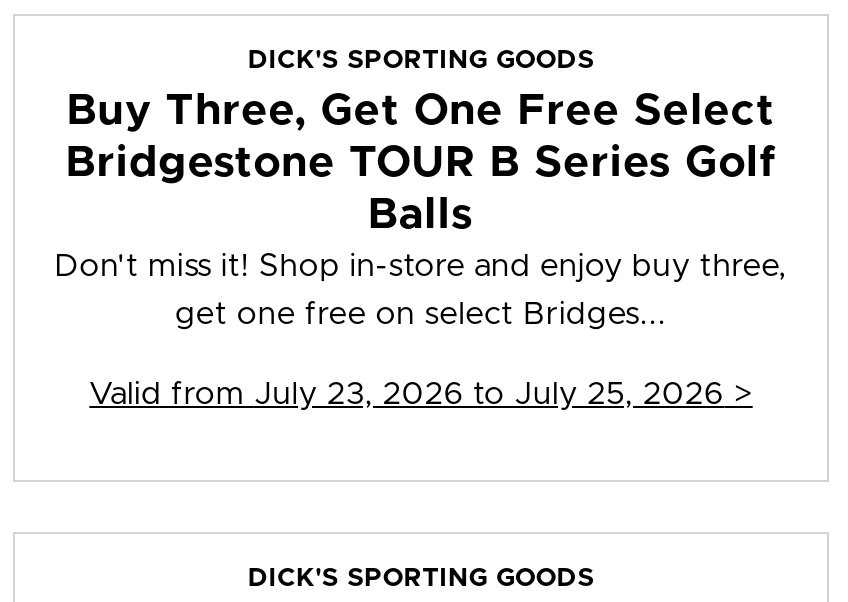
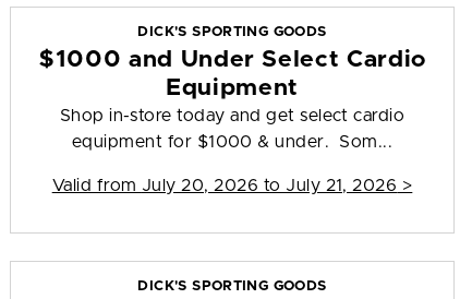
- Buy Three, Get One Free Select
- Bridgestone TOUR B Series Golf
- Balls
- Don't miss it! Shop in-store and enjoy buy three,
+ $1000 and Under Select Cardio
+ Equipment
+ Shop in-store today and get select cardio

- get one free on select Bridges...
+ equipment for $1000 & under. Som...

- Valid from July 23, 2026 to July 25, 2026 >
+ Valid from July 20, 2026 to July 21, 2026 >
